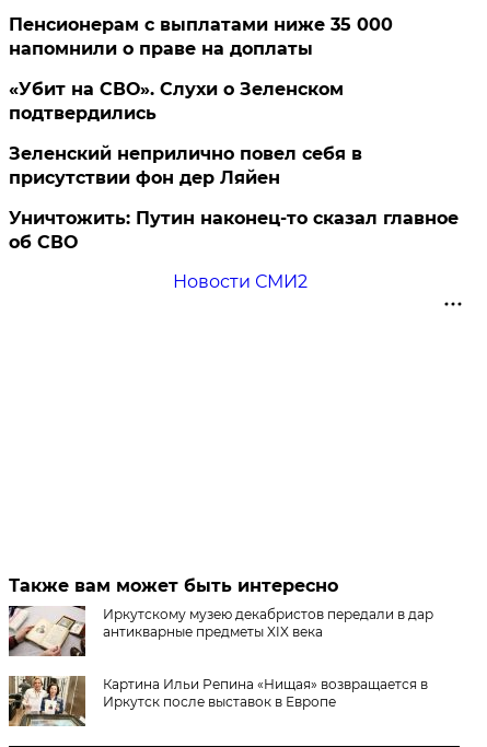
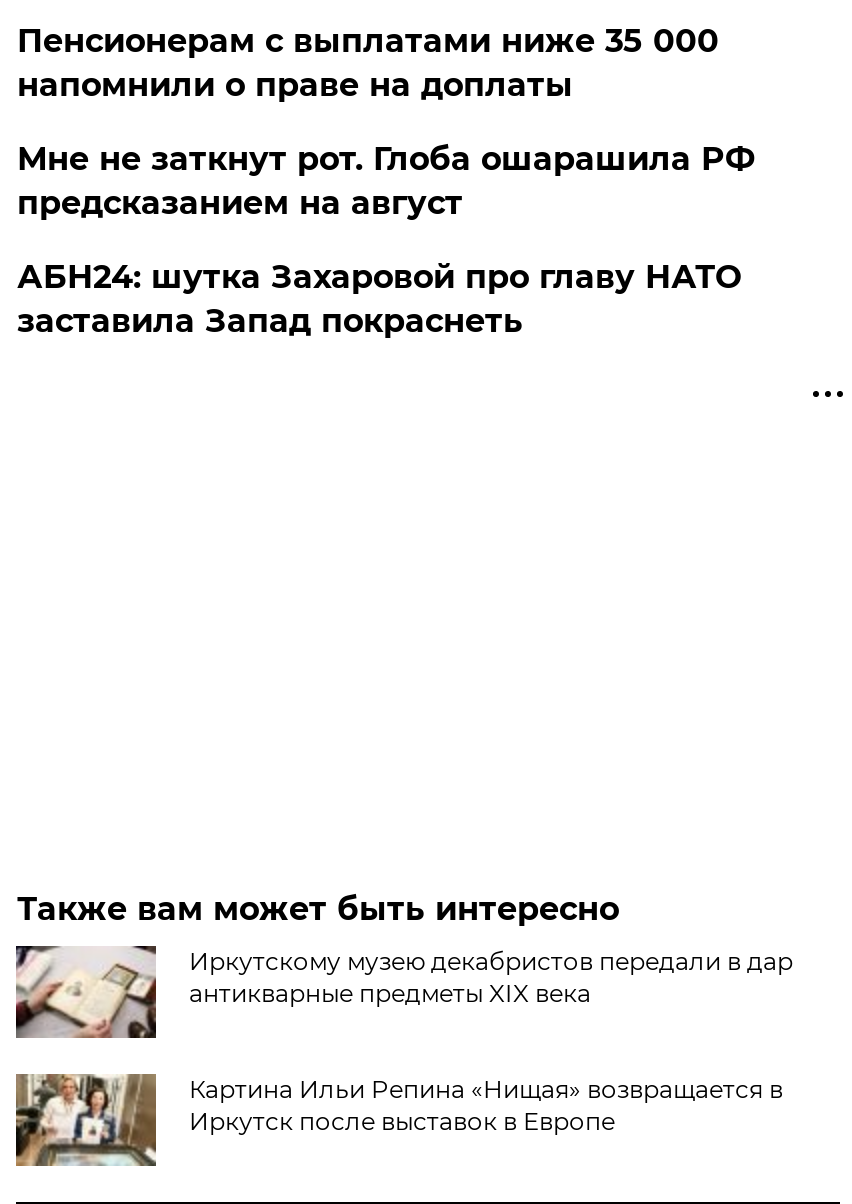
- «Убит на СВО». Слухи о Зеленском
- подтвердились
- Зеленский неприлично повел cебя в
- присутствии фон дер Ляйен
- Уничтожить: Путин наконец-то сказал главное
- об СВО
- Новости СМИ2
+ Мне не заткнут рот. Глоба ошарашила РФ
+ предсказанием на август
+ АБН24: шутка Захаровой про главу НАТО
+ заставила Запад покраснеть
